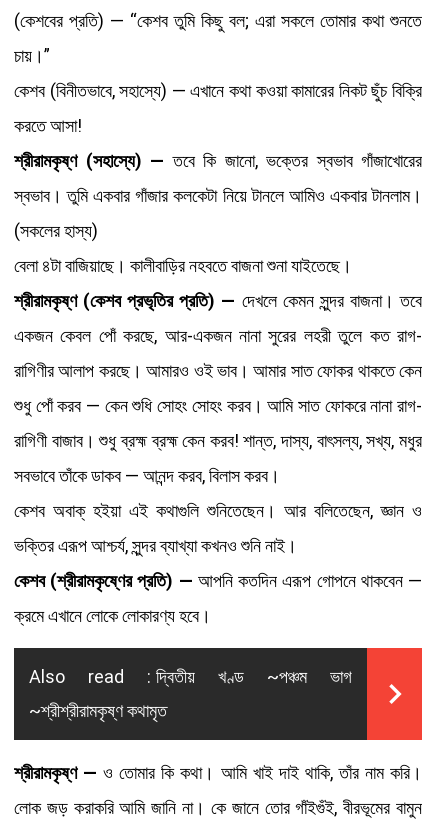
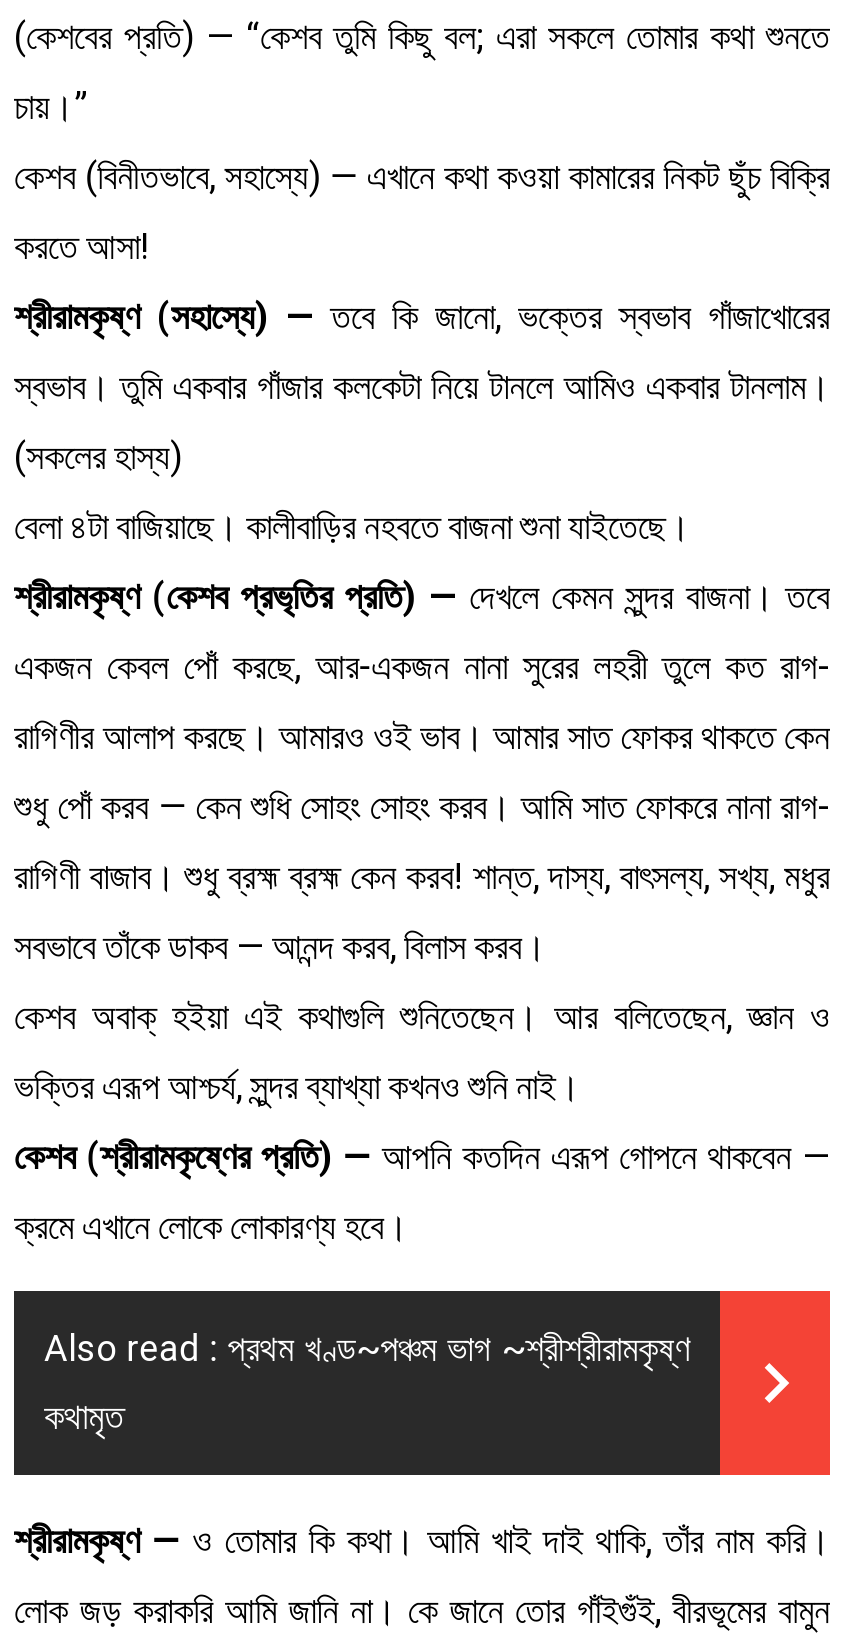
- Also read : দ্বিতীয় খণ্ড ~পঞ্চম ভাগ
+ Also read : প্রথম খণ্ড~পঞ্চম ভাগ ~শ্রীশ্রীরামকৃষ্ণ

- ~শ্রীশ্রীরামকৃষ্ণ কথামৃত
+ কথামৃত
